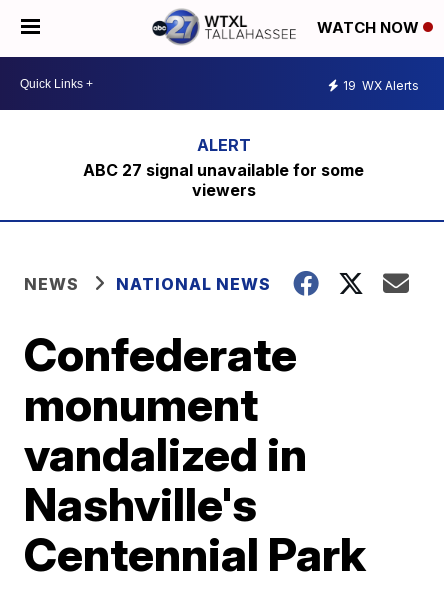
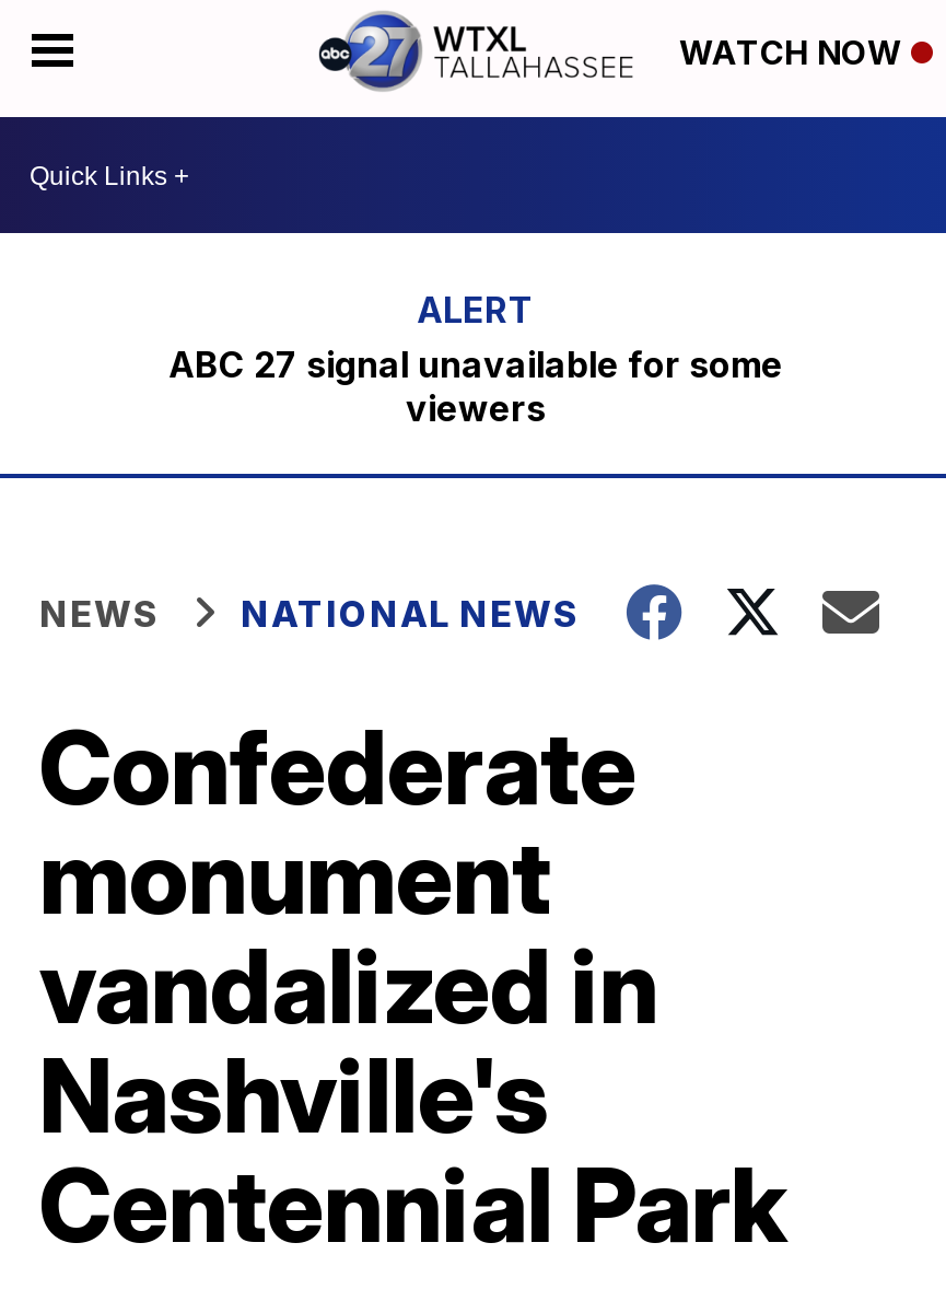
- 19 WX Alerts
